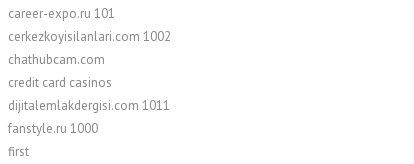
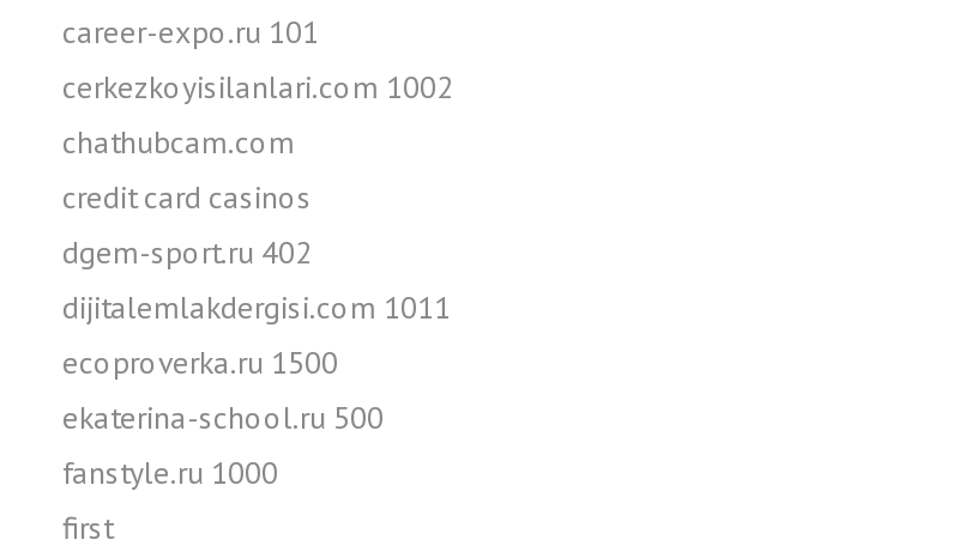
+ dgem-sport.ru 402

+ ecoproverka.ru 1500
+ ekaterina-school.ru 500
